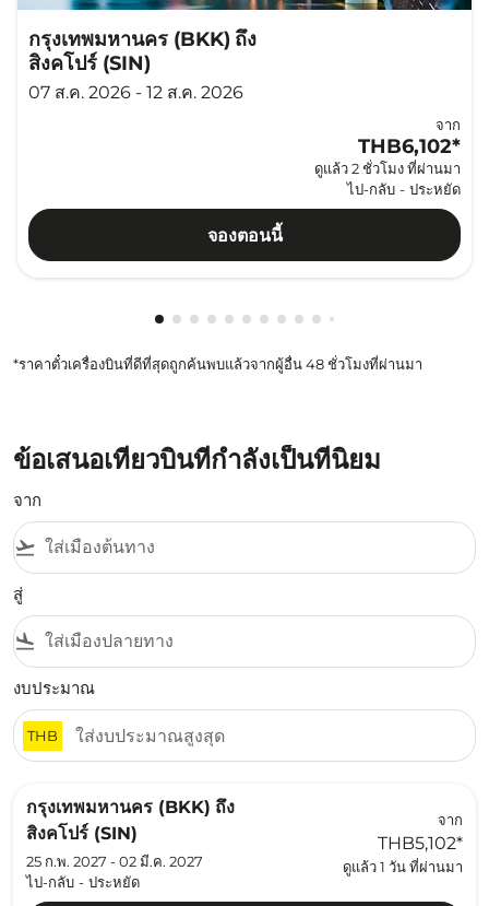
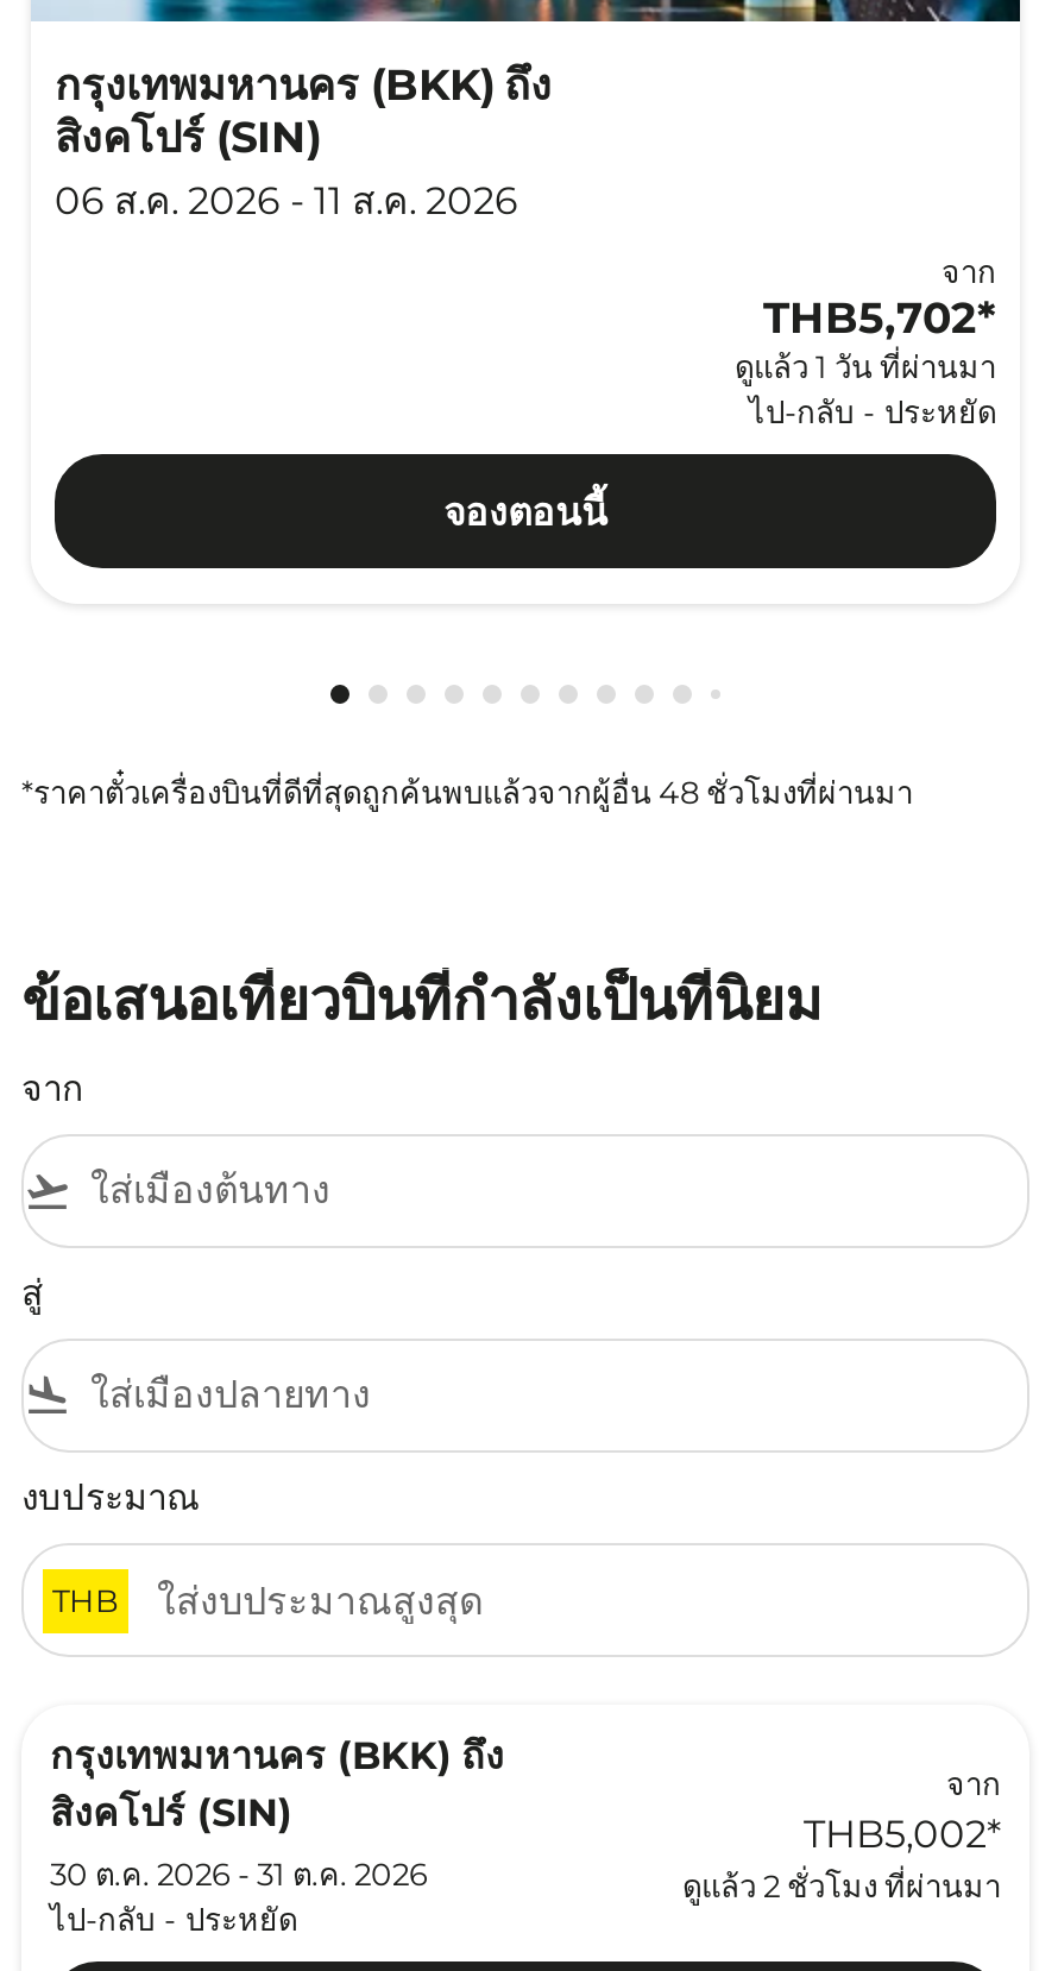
- 07 ส.ค. 2026 - 12 ส.ค. 2026
+ 06 ส.ค. 2026 - 11 ส.ค. 2026

- THB6,102*
+ THB5,702*

moved down: ดูแล้ว 2 ชั่วโมง ที่ผ่านมา

- THB5,102*
+ THB5,002*

- 25 ก.พ. 2027 - 02 มี.ค. 2027
+ 30 ต.ค. 2026 - 31 ต.ค. 2026

moved up: ดูแล้ว 1 วัน ที่ผ่านมา
